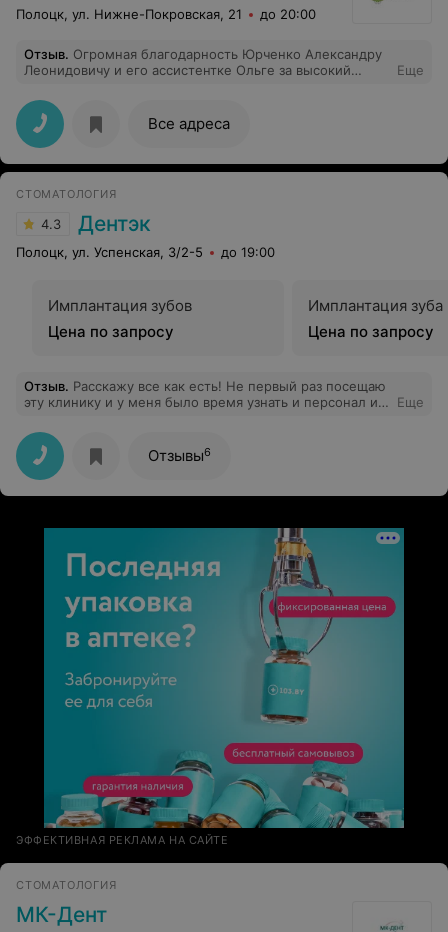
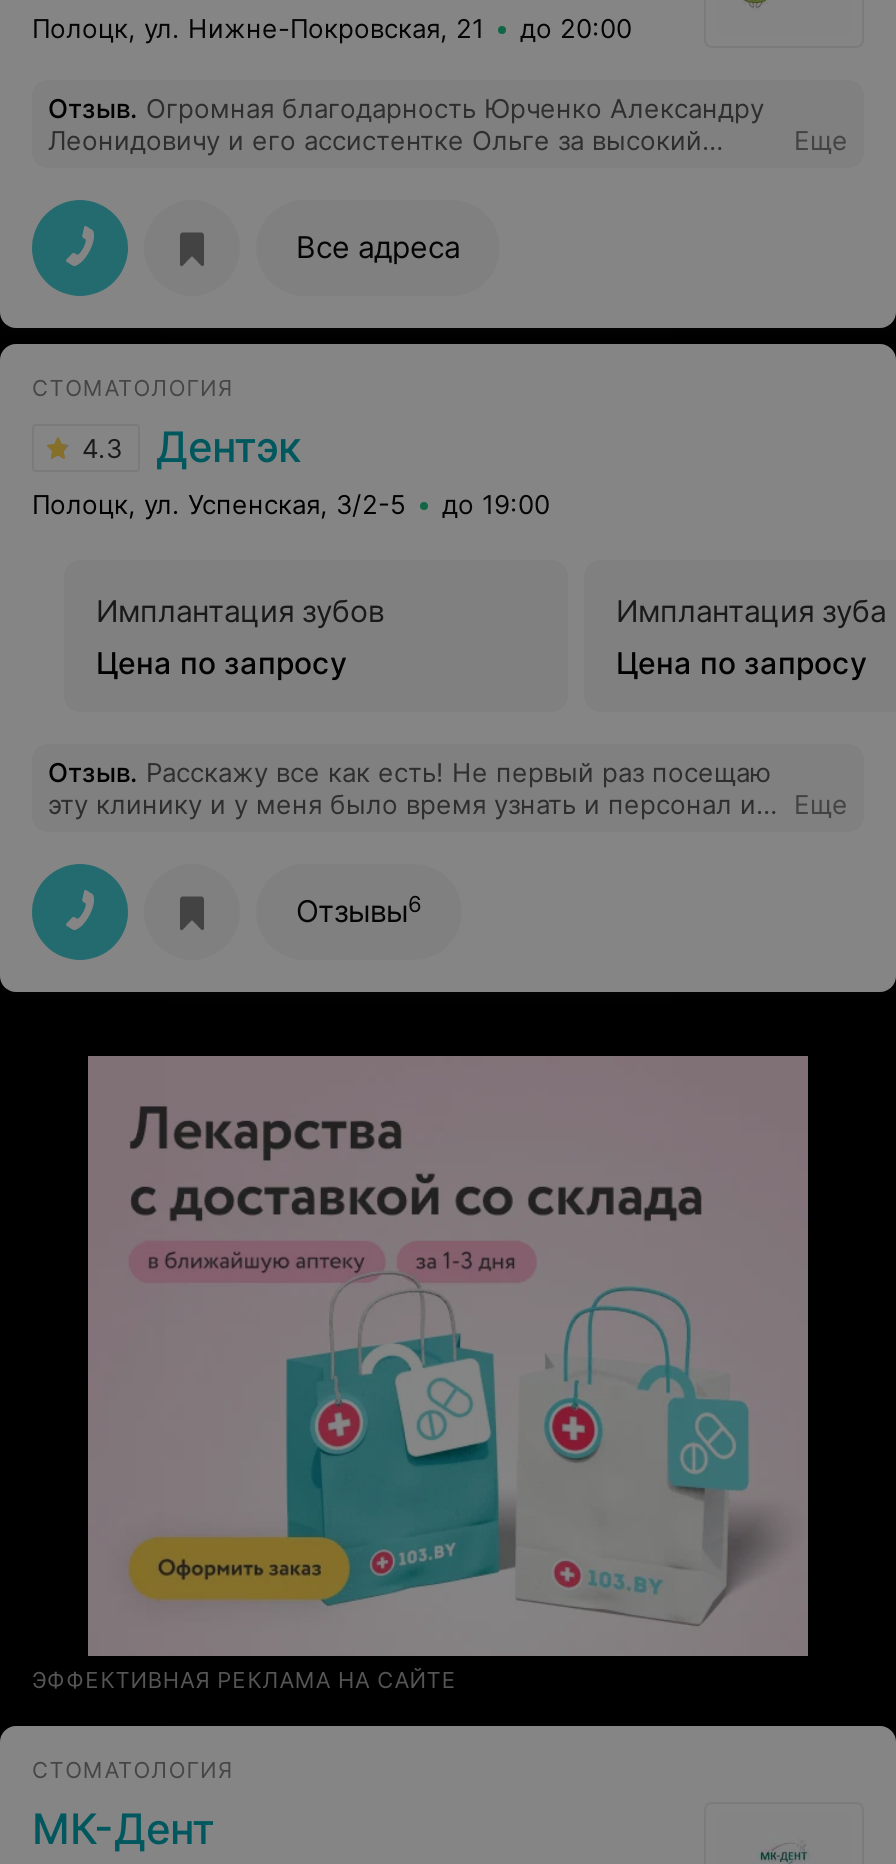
- [image]
+ [image]
